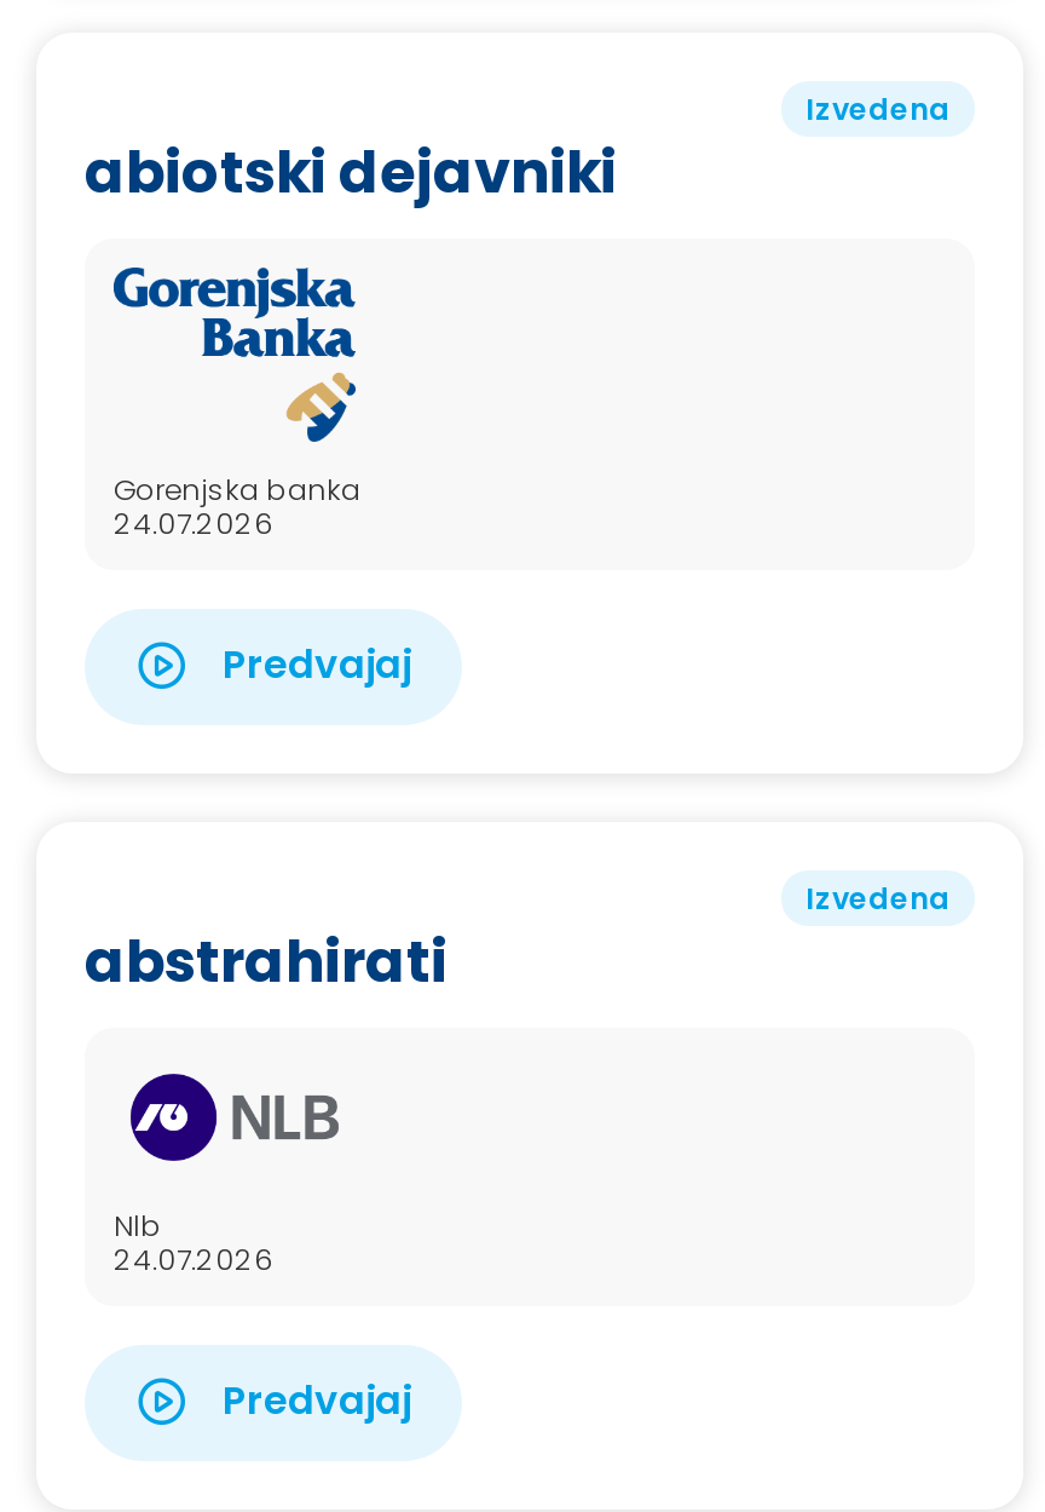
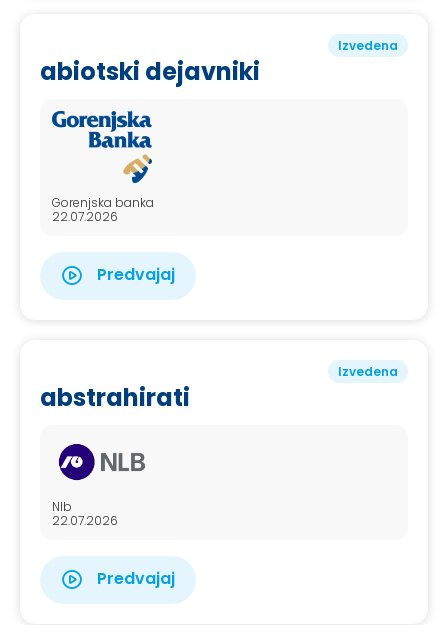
- 24.07.2026
+ 22.07.2026

- 24.07.2026
+ 22.07.2026
